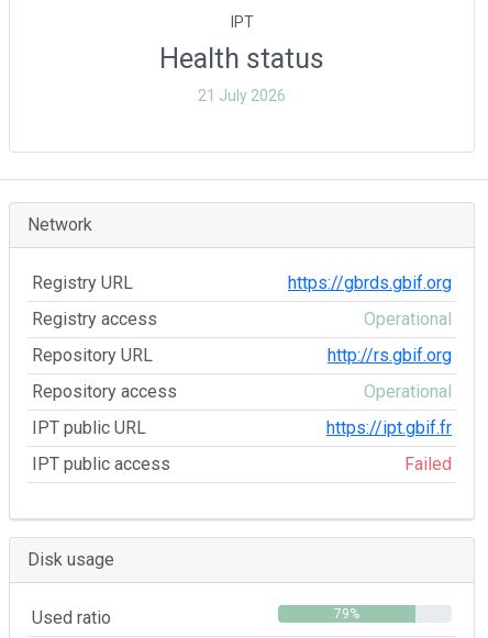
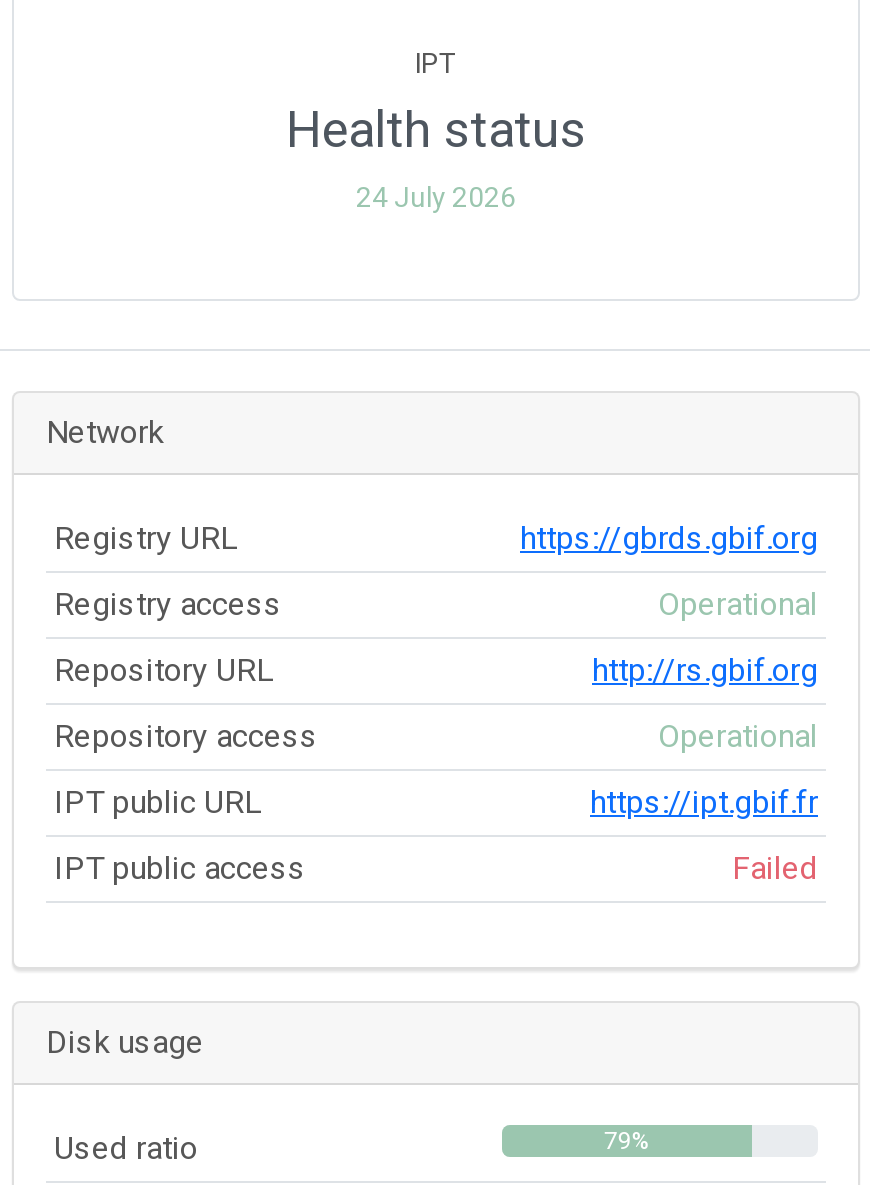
- 21 July 2026
+ 24 July 2026
